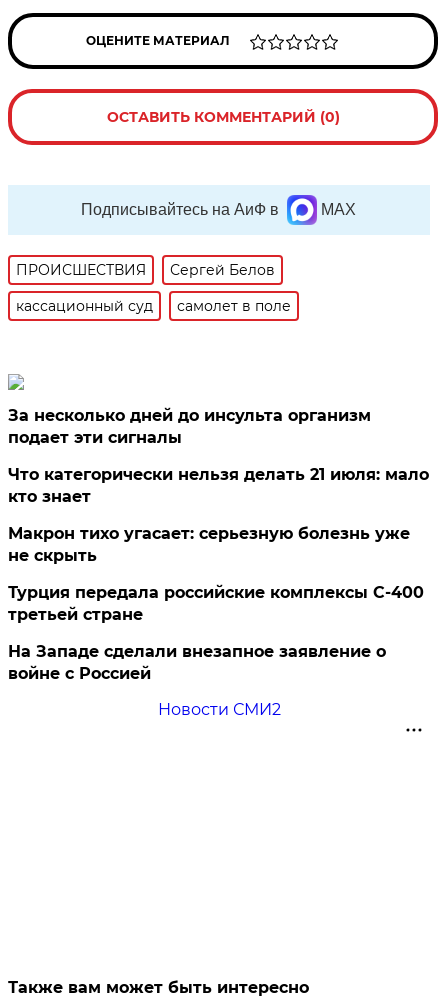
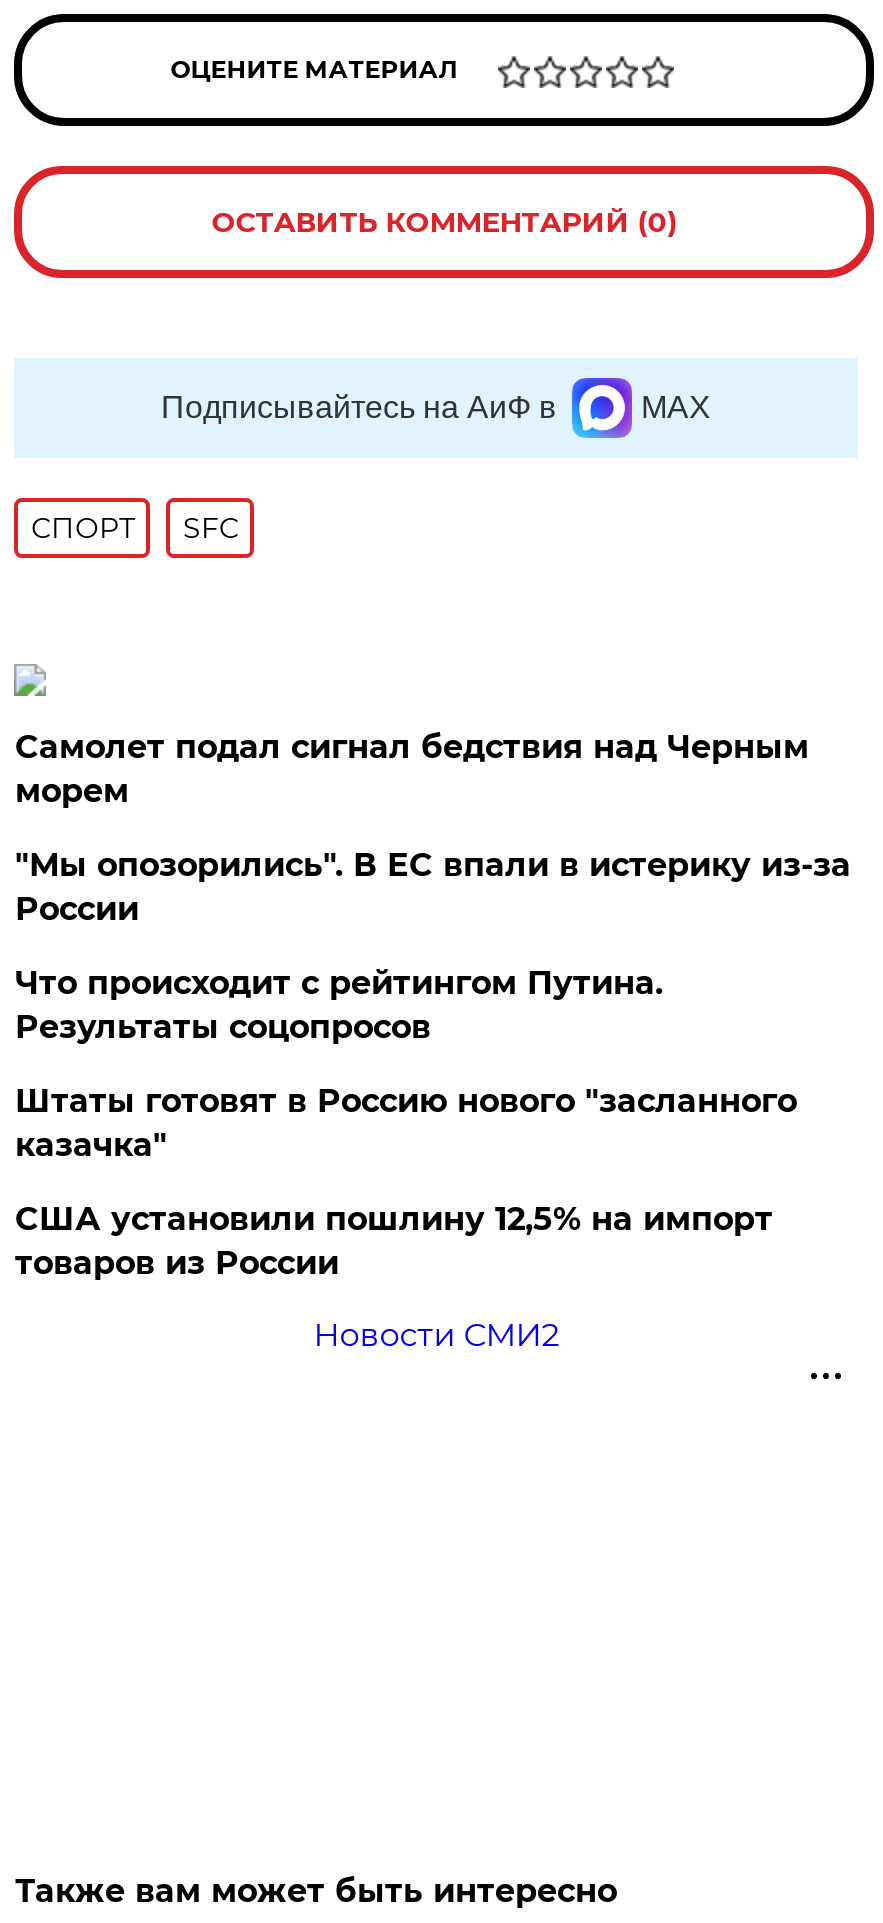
- ПРОИСШЕСТВИЯ
- Сергей Белов
- кассационный суд
- самолет в поле
+ СПОРТ
+ SFC

- За несколько дней до инсульта организм
- подает эти сигналы
- Что категорически нельзя делать 21 июля: мало
- кто знает
- Макрон тихо угасает: серьезную болезнь уже
- не скрыть
- Турция передала российские комплексы С-400
- третьей стране
- На Западе сделали внезапное заявление о
- войне с Россией
+ Самолет подал сигнал бедствия над Черным
+ морем
+ "Мы опозорились". В ЕС впали в истерику из-за
+ России
+ Что происходит с рейтингом Путина.
+ Результаты соцопросов
+ Штаты готовят в Россию нового "засланного
+ казачка"
+ США установили пошлину 12,5% на импорт
+ товаров из России
